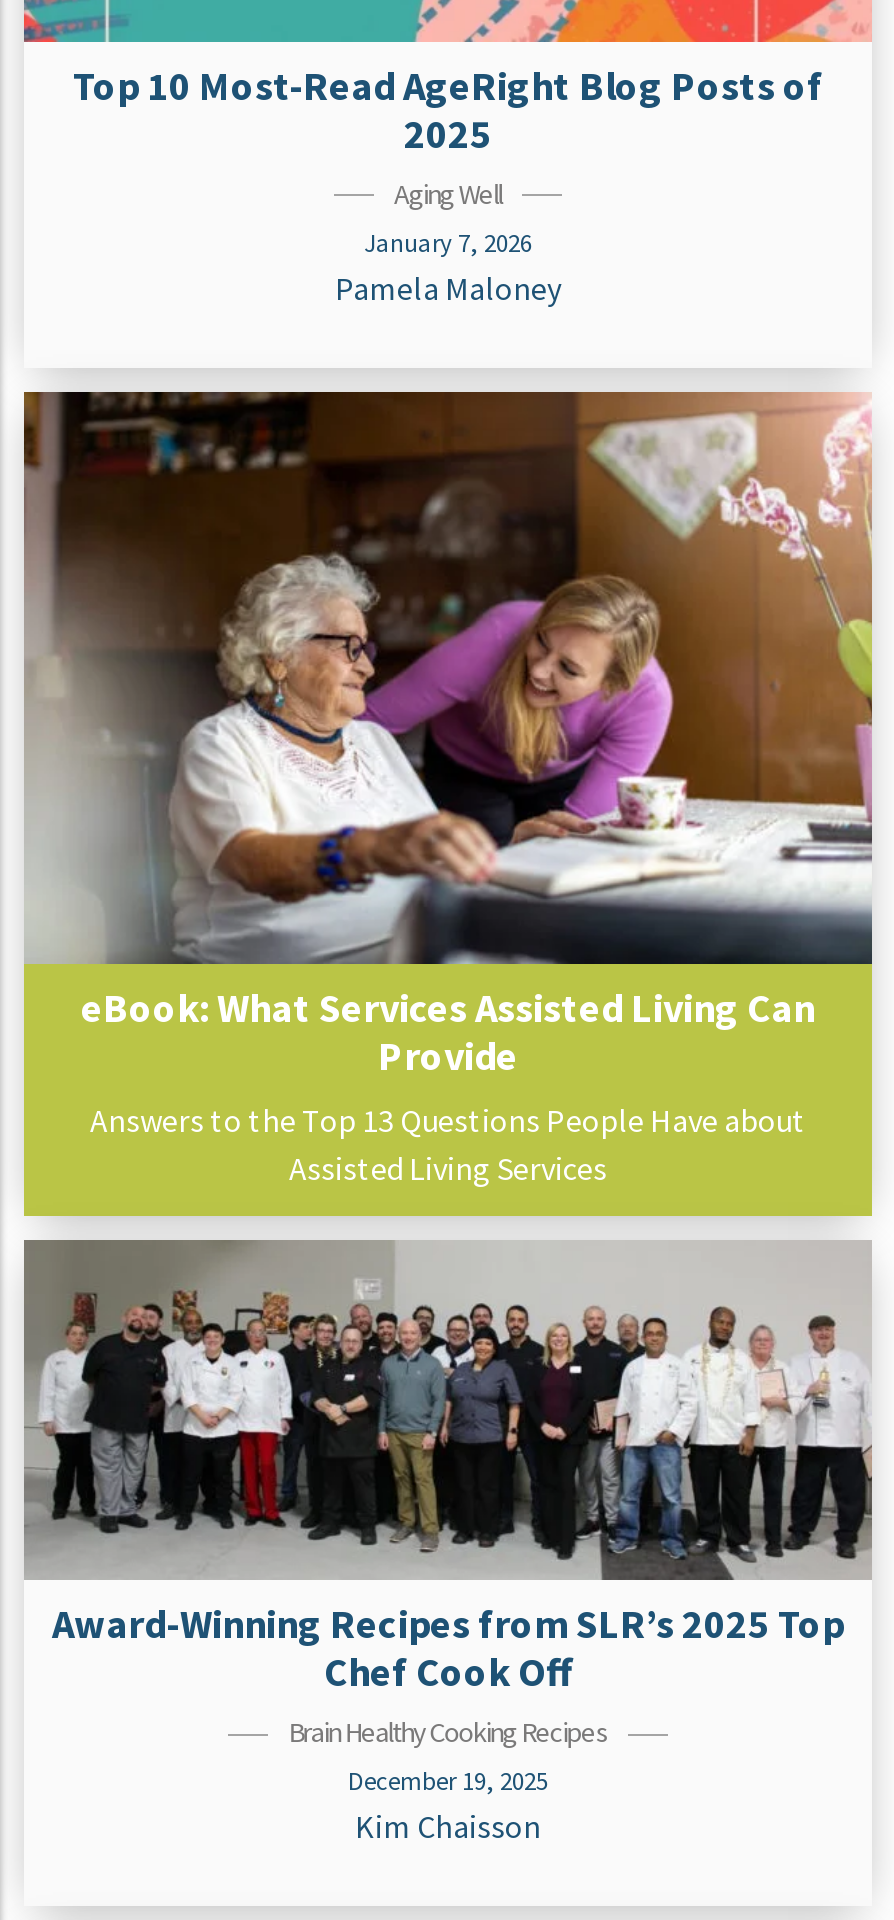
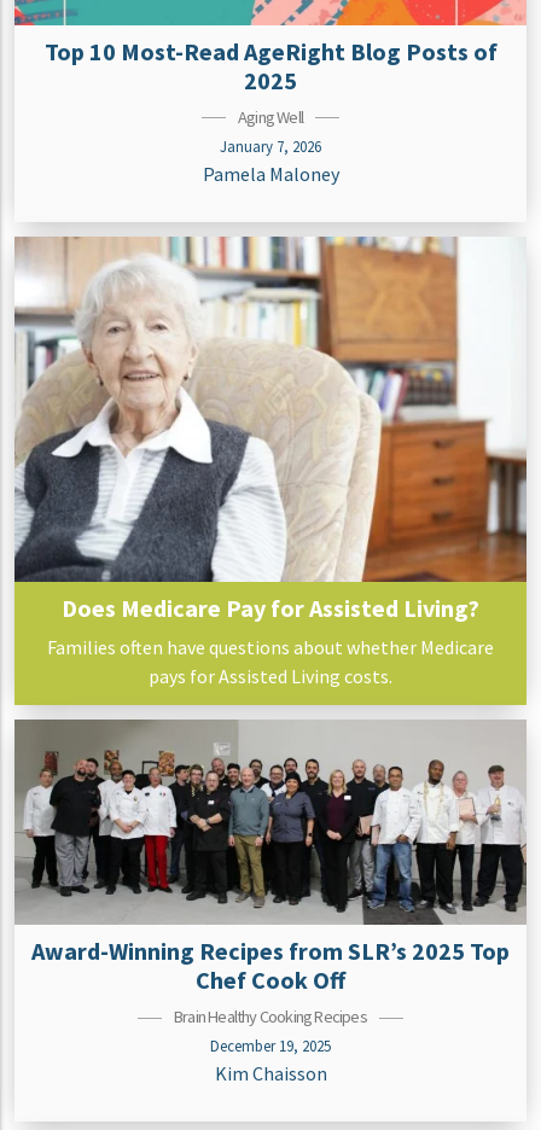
- [image]
- eBook: What Services Assisted Living Can
- Provide
- Answers to the Top 13 Questions People Have about
- Assisted Living Services
+ [image]
+ Does Medicare Pay for Assisted Living?
+ Families often have questions about whether Medicare
+ pays for Assisted Living costs.
